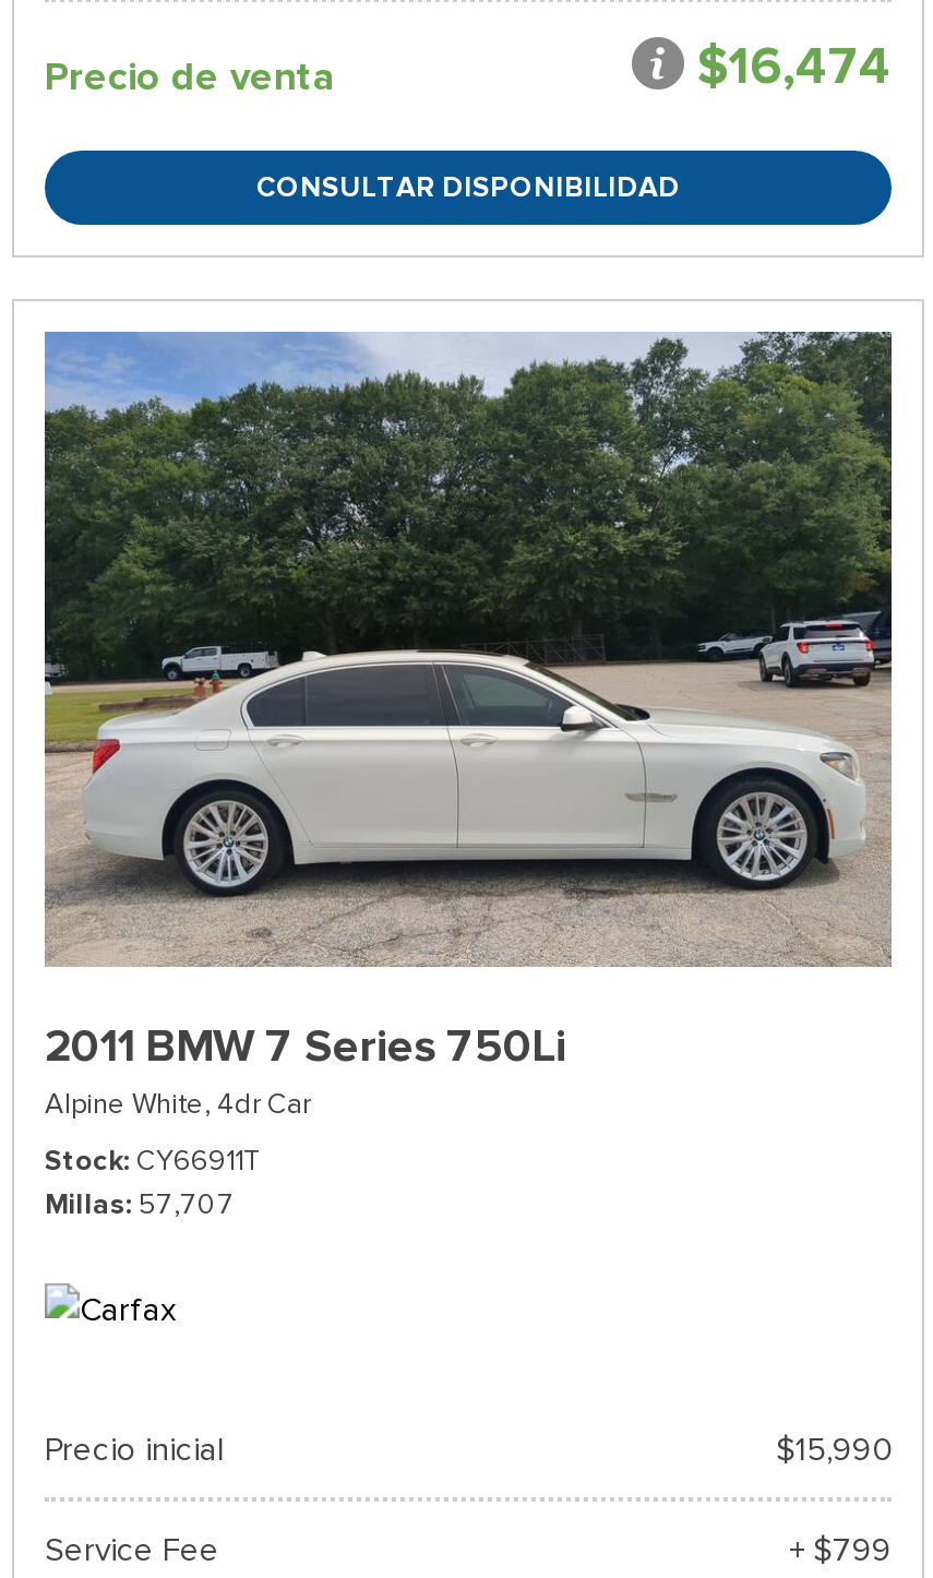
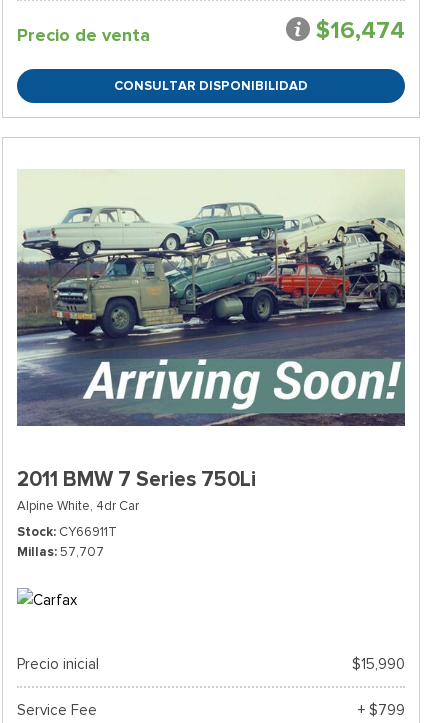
- [image]
+ [image]
